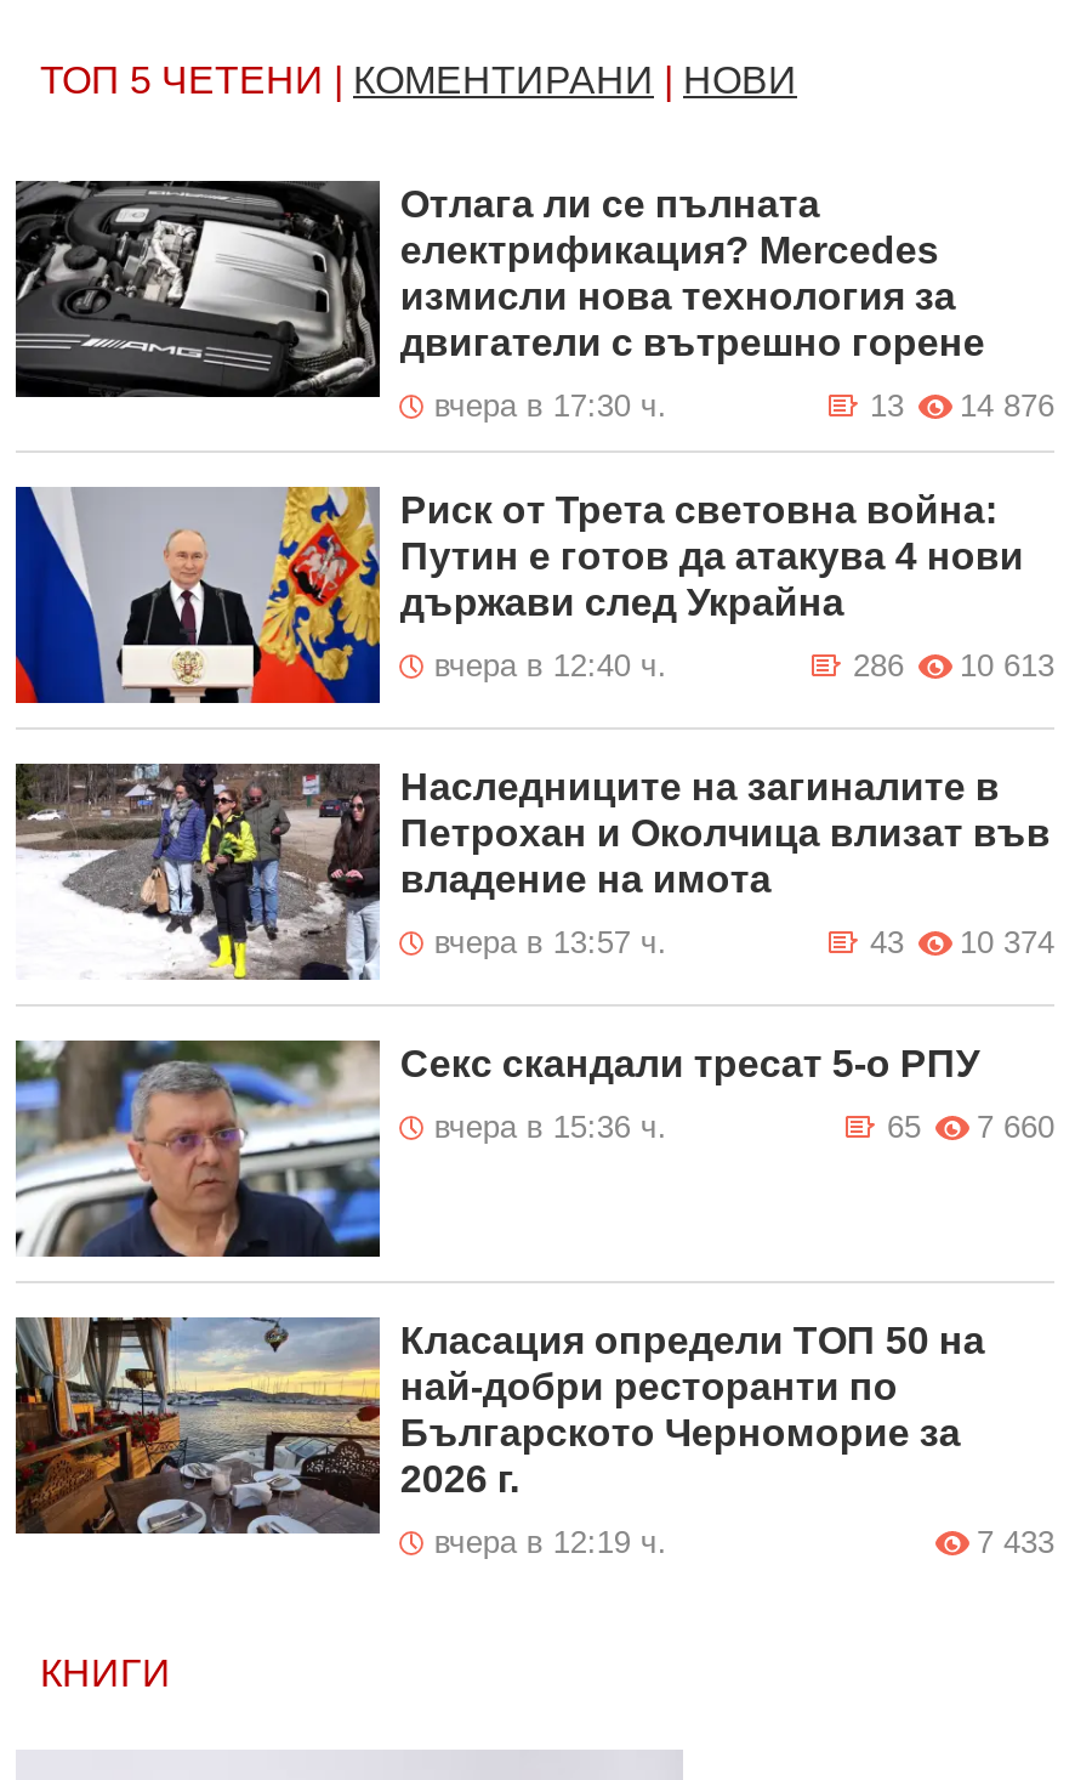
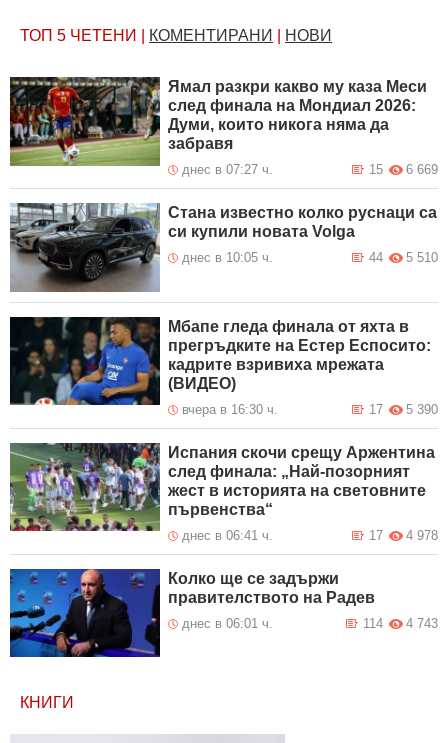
- [image]
- Отлага ли се пълната
- електрификация? Mercedes
- измисли нова технология за
- двигатели с вътрешно горене
+ [image]
+ Ямал разкри какво му каза Меси
+ след финала на Мондиал 2026:
+ Думи, които никога няма да
+ забравя

- вчера в 17:30 ч.
- 14 876
- 13
+ днес в 07:27 ч.
+ 6 669
+ 15

- [image]
- Риск от Трета световна война:
- Путин е готов да атакува 4 нови
- държави след Украйна
+ [image]
+ Стана известно колко руснаци са
+ си купили новата Volga

- вчера в 12:40 ч.
- 10 613
- 286
+ днес в 10:05 ч.
+ 5 510
+ 44

- [image]
- Наследниците на загиналите в
- Петрохан и Околчица влизат във
- владение на имота
+ [image]
+ Мбапе гледа финала от яхта в
+ прегръдките на Естер Еспосито:
+ кадрите взривиха мрежата
+ (ВИДЕО)

- вчера в 13:57 ч.
- 10 374
- 43
+ вчера в 16:30 ч.
+ 5 390
+ 17

- [image]
- Секс скандали тресат 5-о РПУ
+ [image]
+ Испания скочи срещу Аржентина
+ след финала: „Най-позорният
+ жест в историята на световните
+ първенства“

- вчера в 15:36 ч.
- 7 660
- 65
+ днес в 06:41 ч.
+ 4 978
+ 17

- [image]
- Класация определи ТОП 50 на
- най-добри ресторанти по
- Българското Черноморие за
- 2026 г.
+ [image]
+ Колко ще се задържи
+ правителството на Радев

- вчера в 12:19 ч.
- 7 433
+ днес в 06:01 ч.
+ 4 743
+ 114
